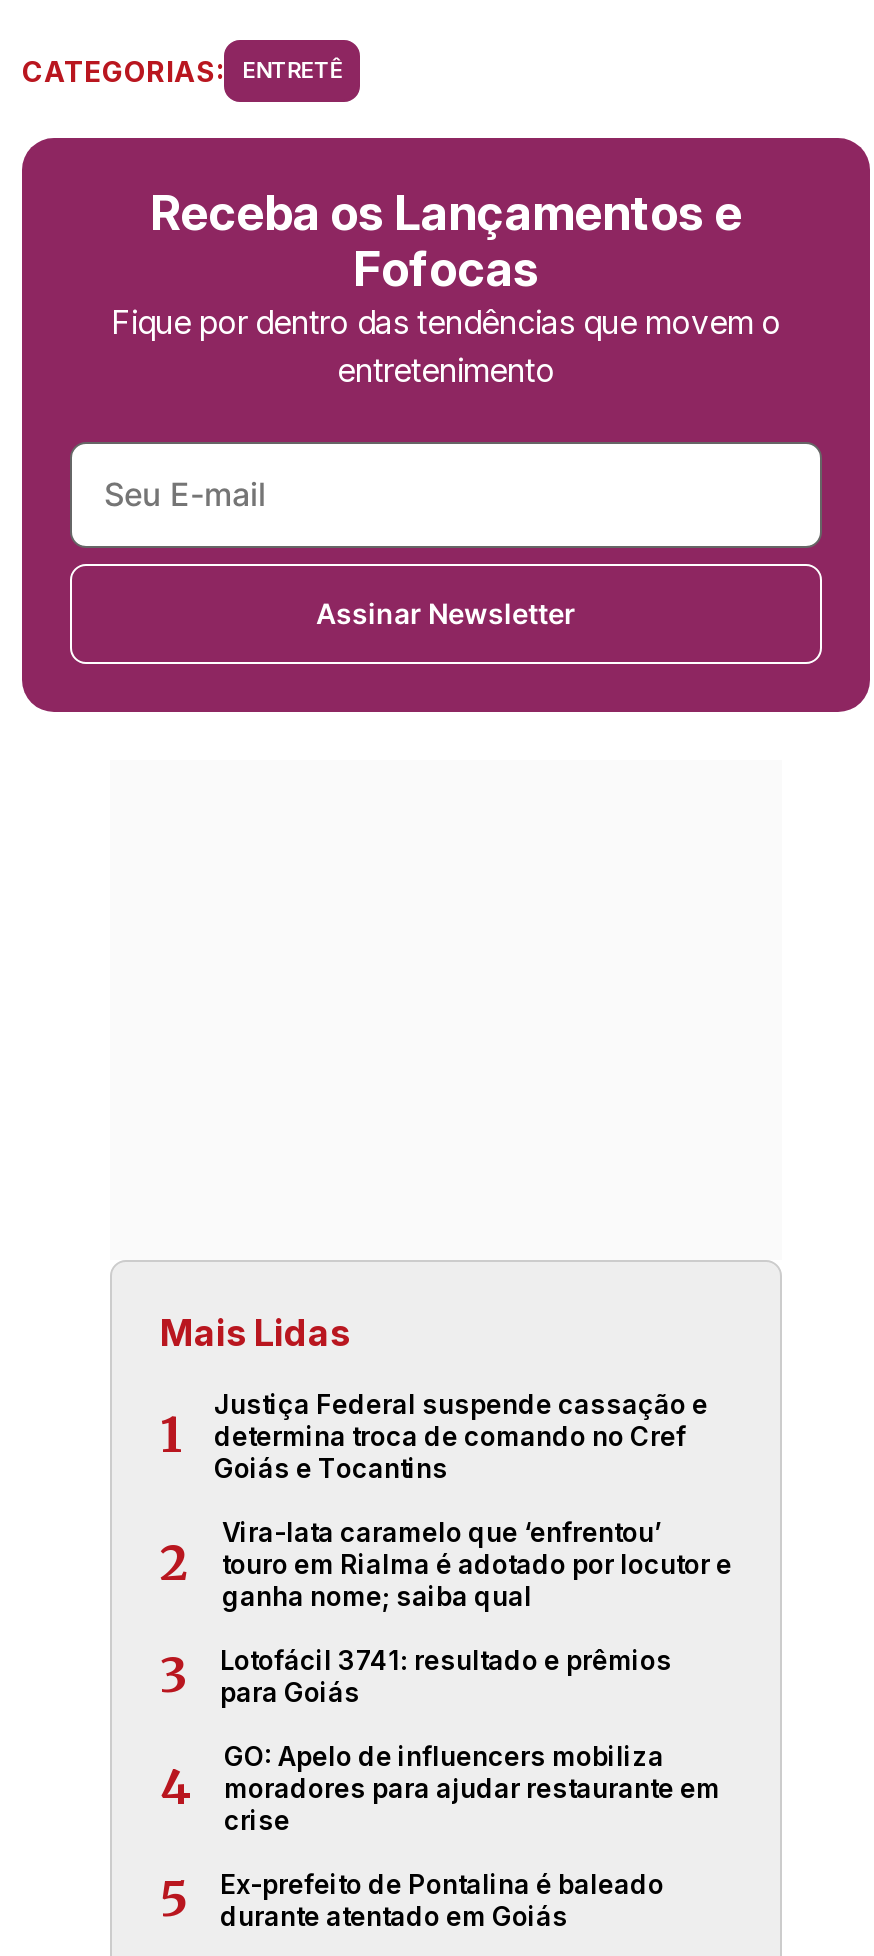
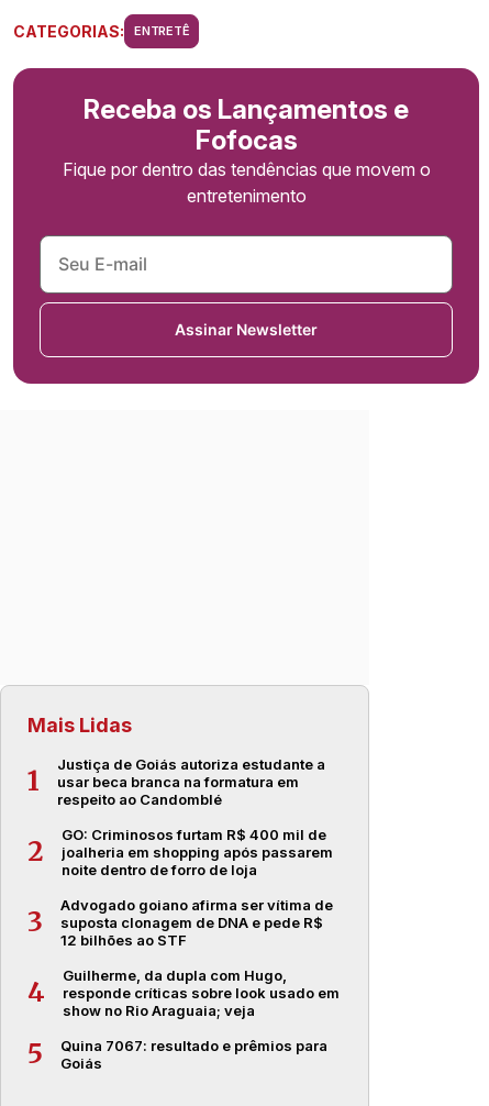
- Justiça Federal suspende cassação e
- determina troca de comando no Cref
- Goiás e Tocantins
+ Justiça de Goiás autoriza estudante a
+ usar beca branca na formatura em
+ respeito ao Candomblé

- Vira-lata caramelo que ‘enfrentou’
- touro em Rialma é adotado por locutor e
- ganha nome; saiba qual
+ GO: Criminosos furtam R$ 400 mil de
+ joalheria em shopping após passarem
+ noite dentro de forro de loja

- Lotofácil 3741: resultado e prêmios
- para Goiás
+ Advogado goiano afirma ser vítima de
+ suposta clonagem de DNA e pede R$
+ 12 bilhões ao STF

- GO: Apelo de influencers mobiliza
- moradores para ajudar restaurante em
- crise
+ Guilherme, da dupla com Hugo,
+ responde críticas sobre look usado em
+ show no Rio Araguaia; veja

- Ex-prefeito de Pontalina é baleado
- durante atentado em Goiás
+ Quina 7067: resultado e prêmios para
+ Goiás
